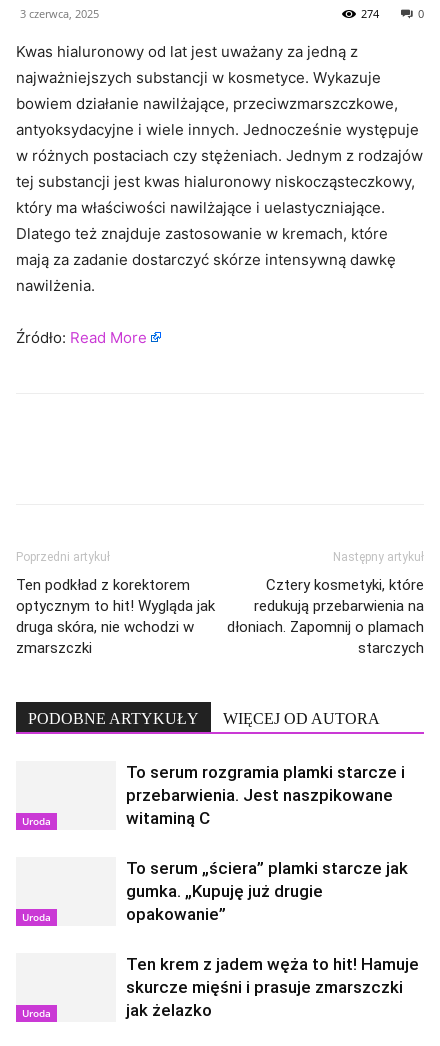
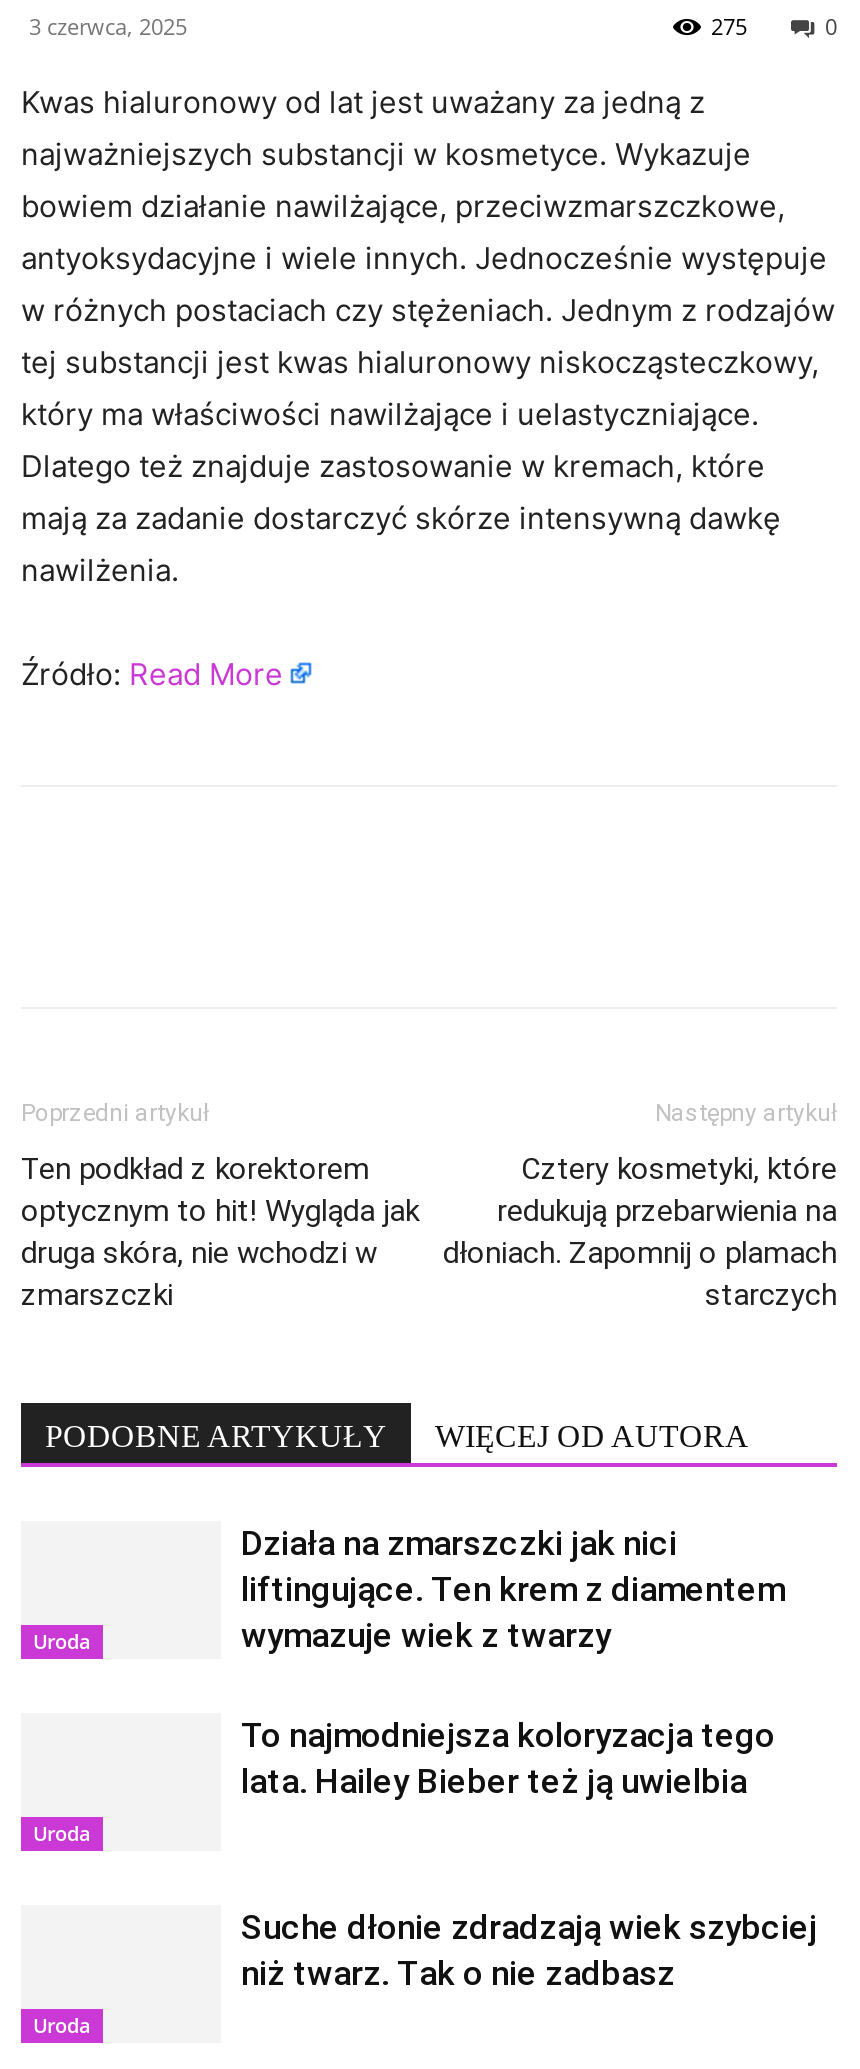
- 274
+ 275

- To serum rozgramia plamki starcze i
- przebarwienia. Jest naszpikowane
- witaminą C
+ Działa na zmarszczki jak nici
+ liftingujące. Ten krem z diamentem
+ wymazuje wiek z twarzy

- To serum „ściera” plamki starcze jak
- gumka. „Kupuję już drugie
- opakowanie”
+ To najmodniejsza koloryzacja tego
+ lata. Hailey Bieber też ją uwielbia

- Ten krem z jadem węża to hit! Hamuje
- skurcze mięśni i prasuje zmarszczki
- jak żelazko
+ Suche dłonie zdradzają wiek szybciej
+ niż twarz. Tak o nie zadbasz
